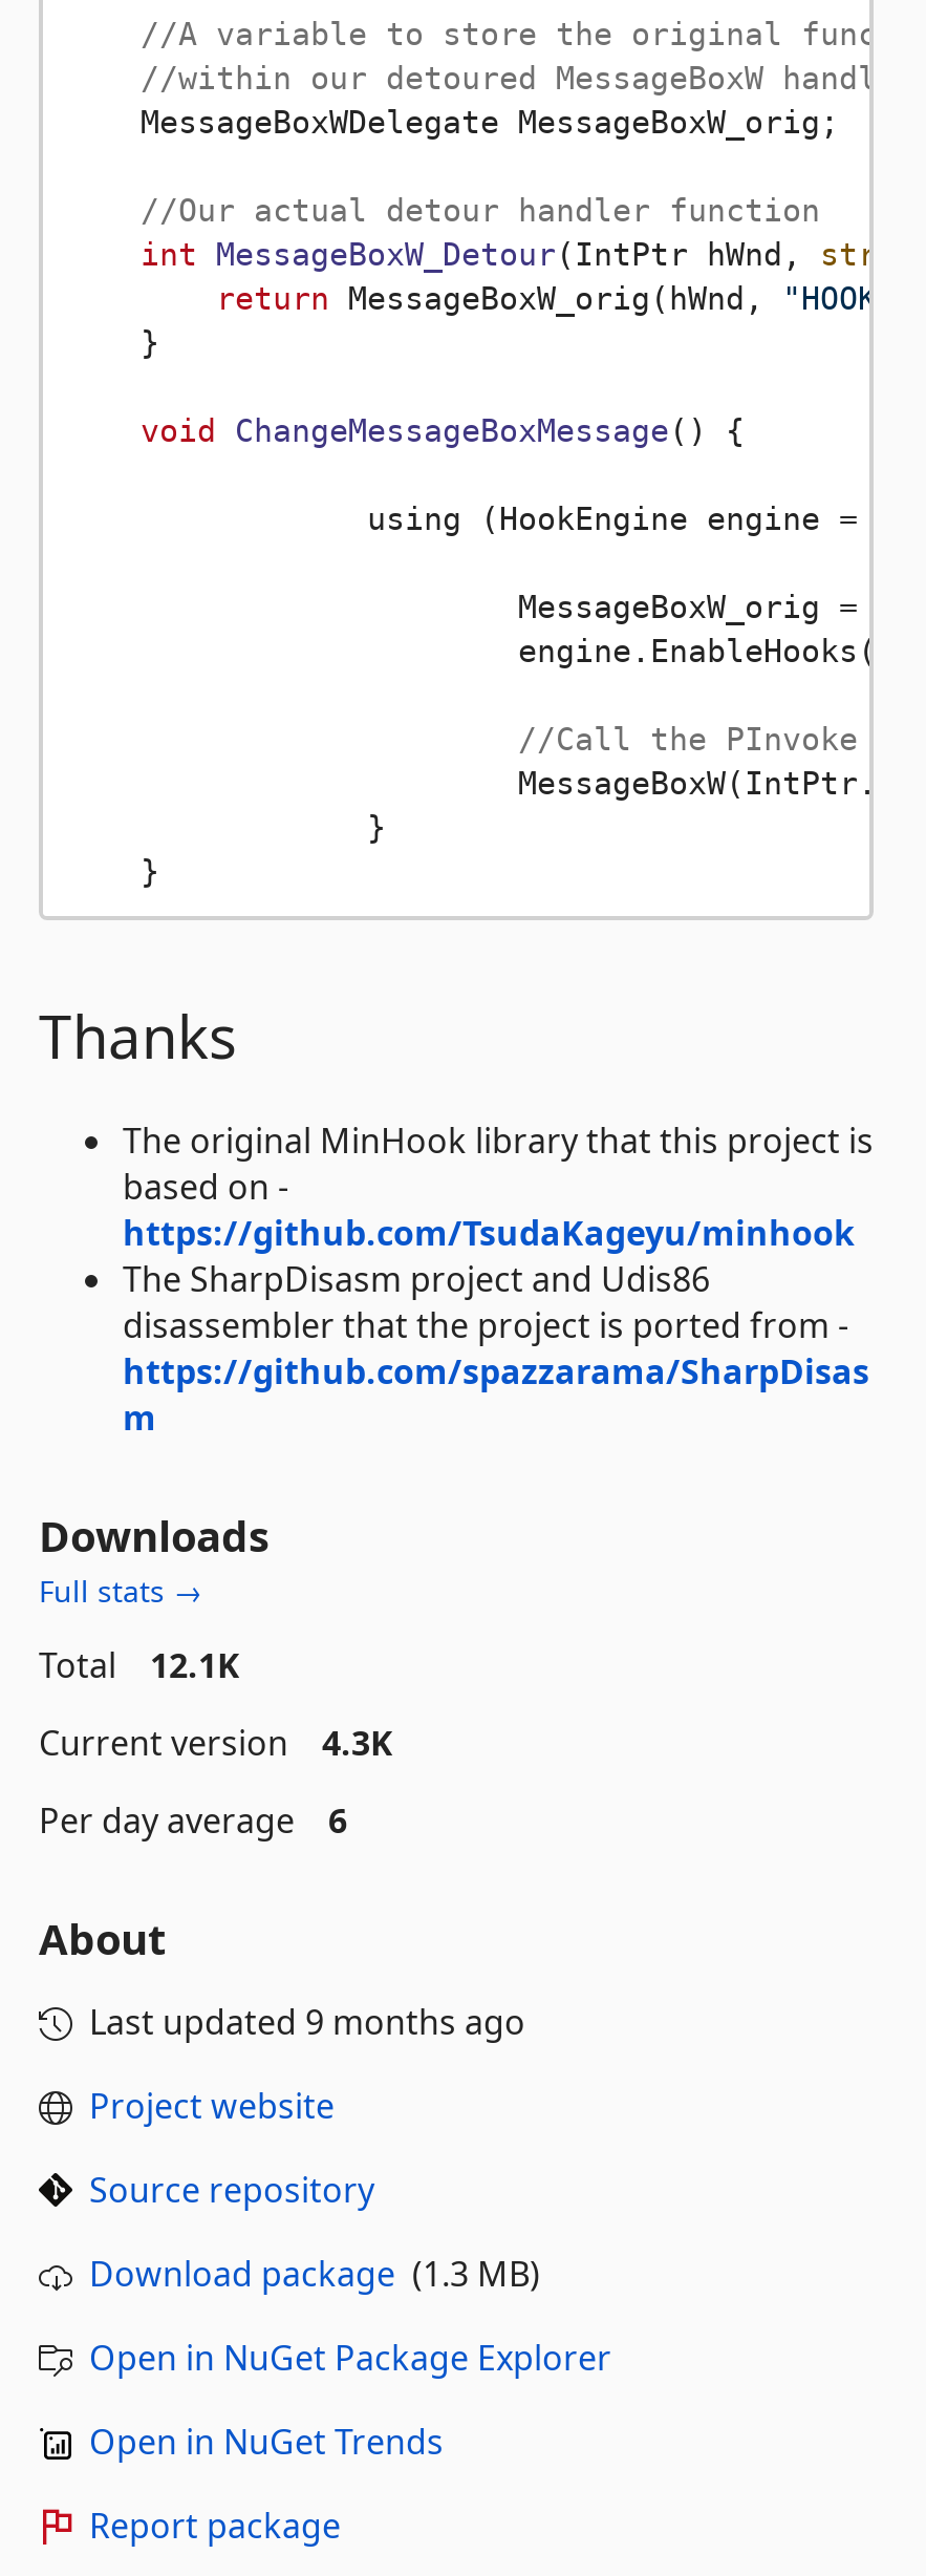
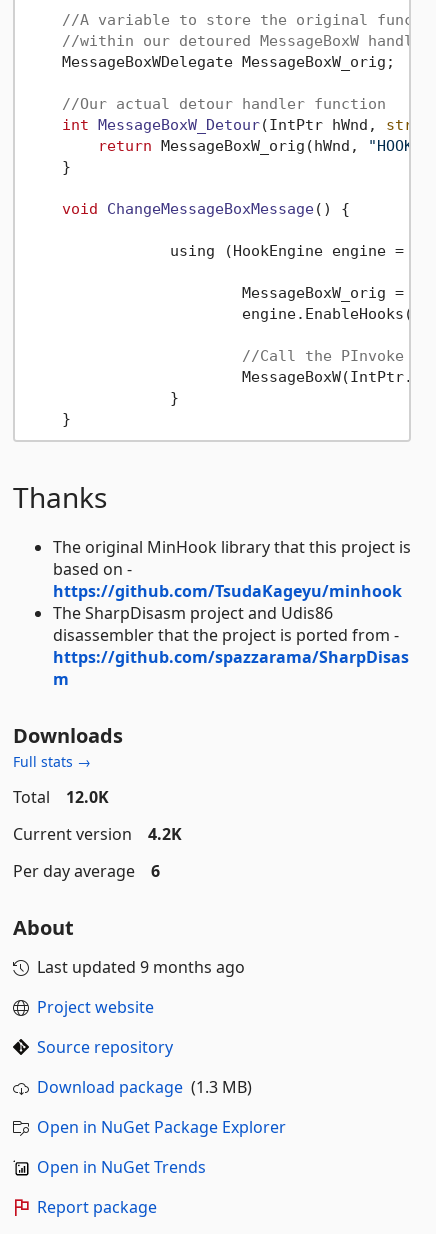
- Total 12.1K
+ Total 12.0K

- Current version 4.3K
+ Current version 4.2K
